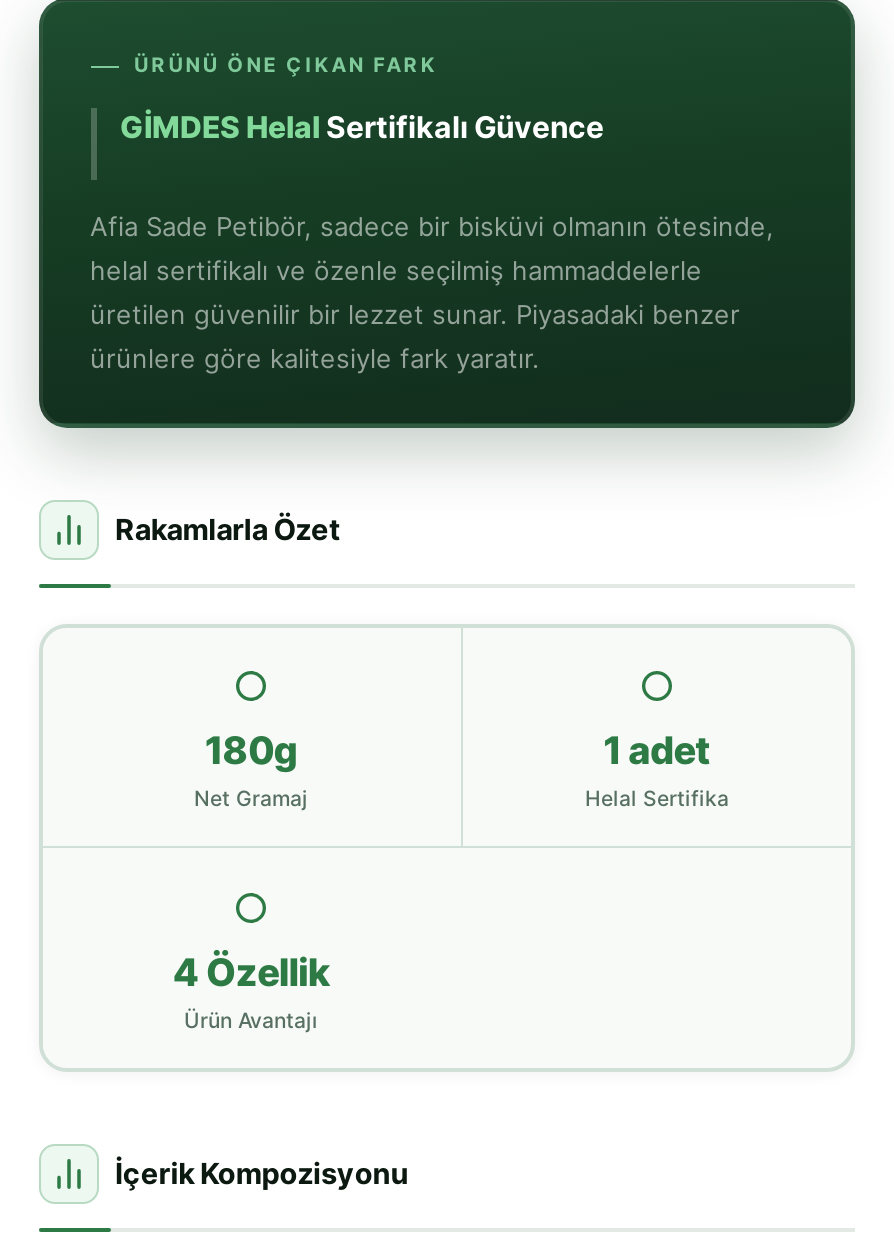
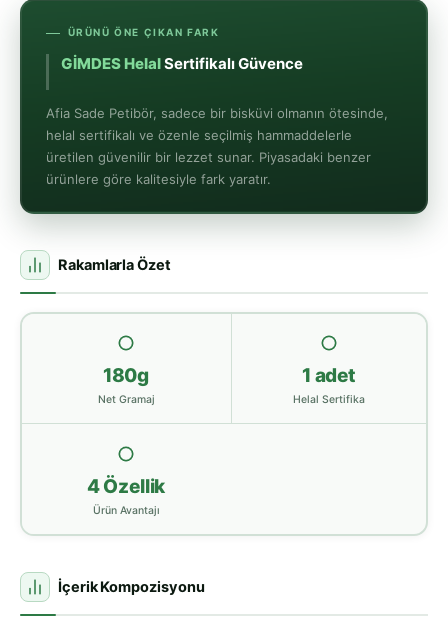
- GİMDES Helal Ser
+ GİMDES Helal Sertifika
